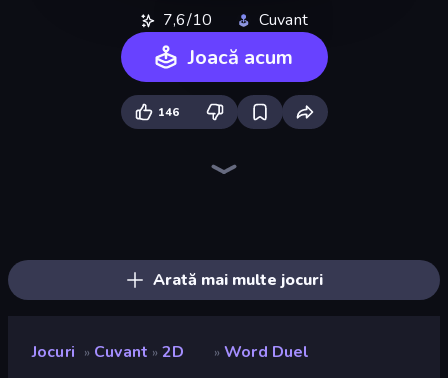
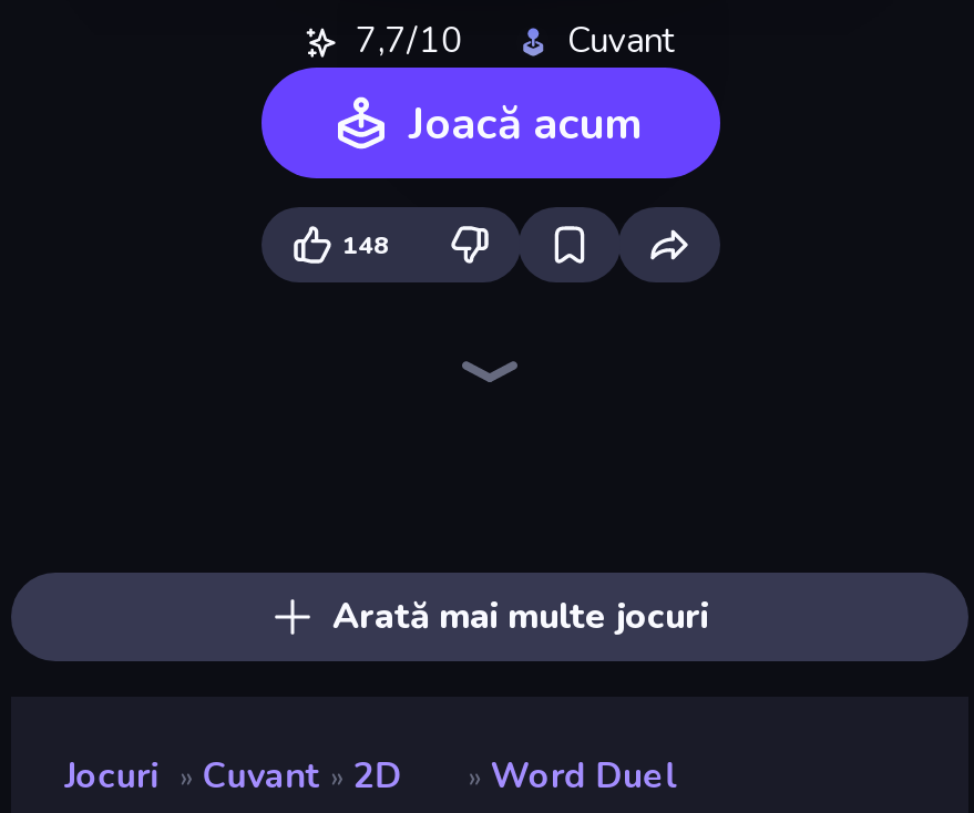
- 7,6/10
+ 7,7/10

- 146
+ 148
